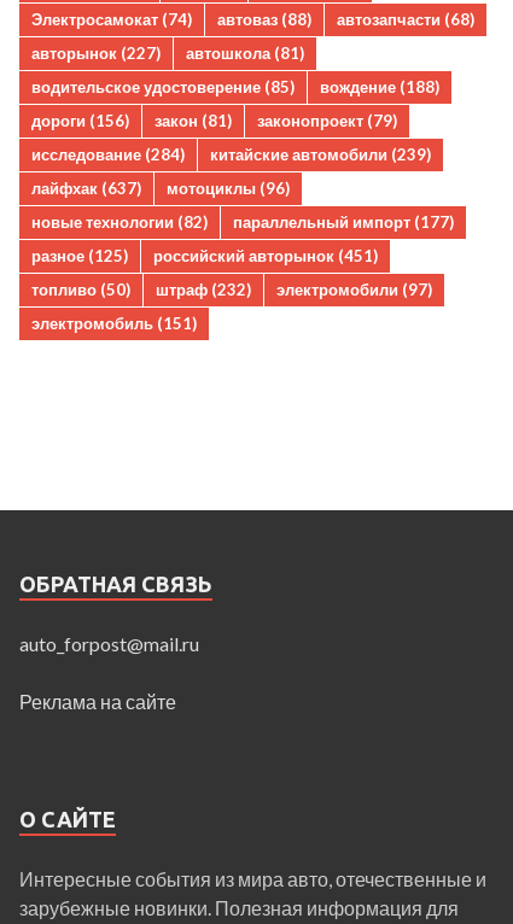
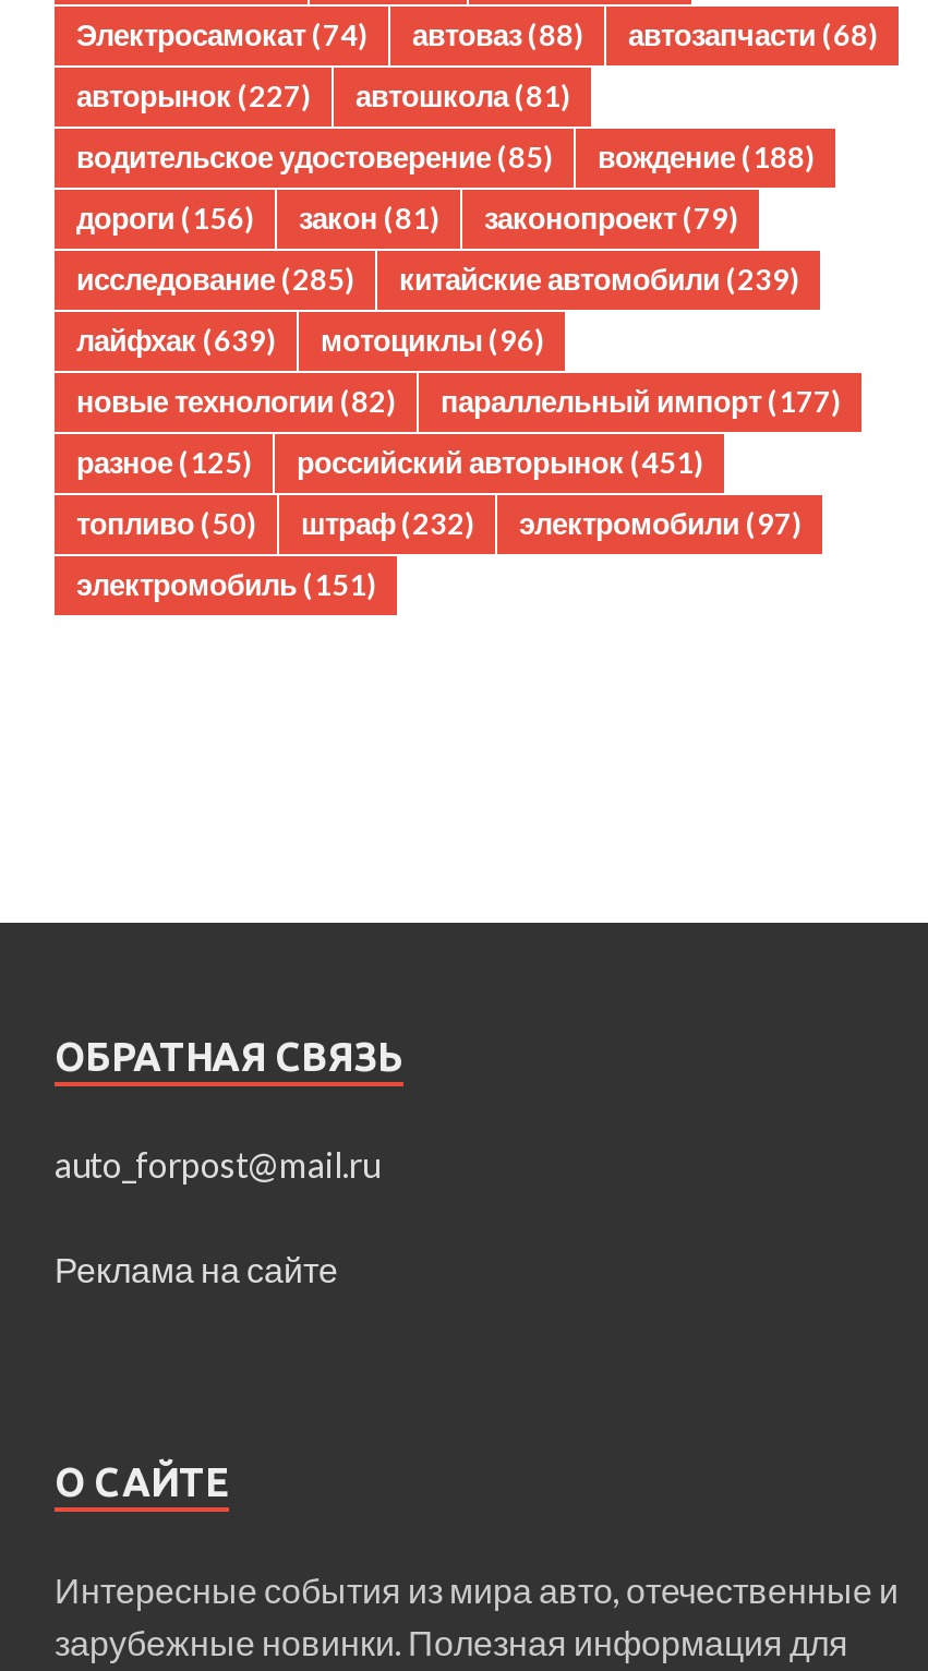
- исследование (284)
+ исследование (285)

- лайфхак (637) мотоциклы (96)
+ лайфхак (639) мотоциклы (96)
